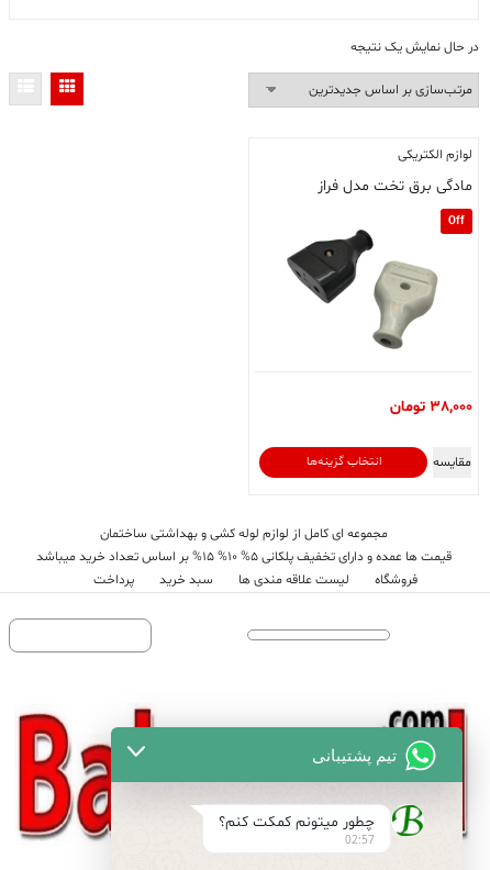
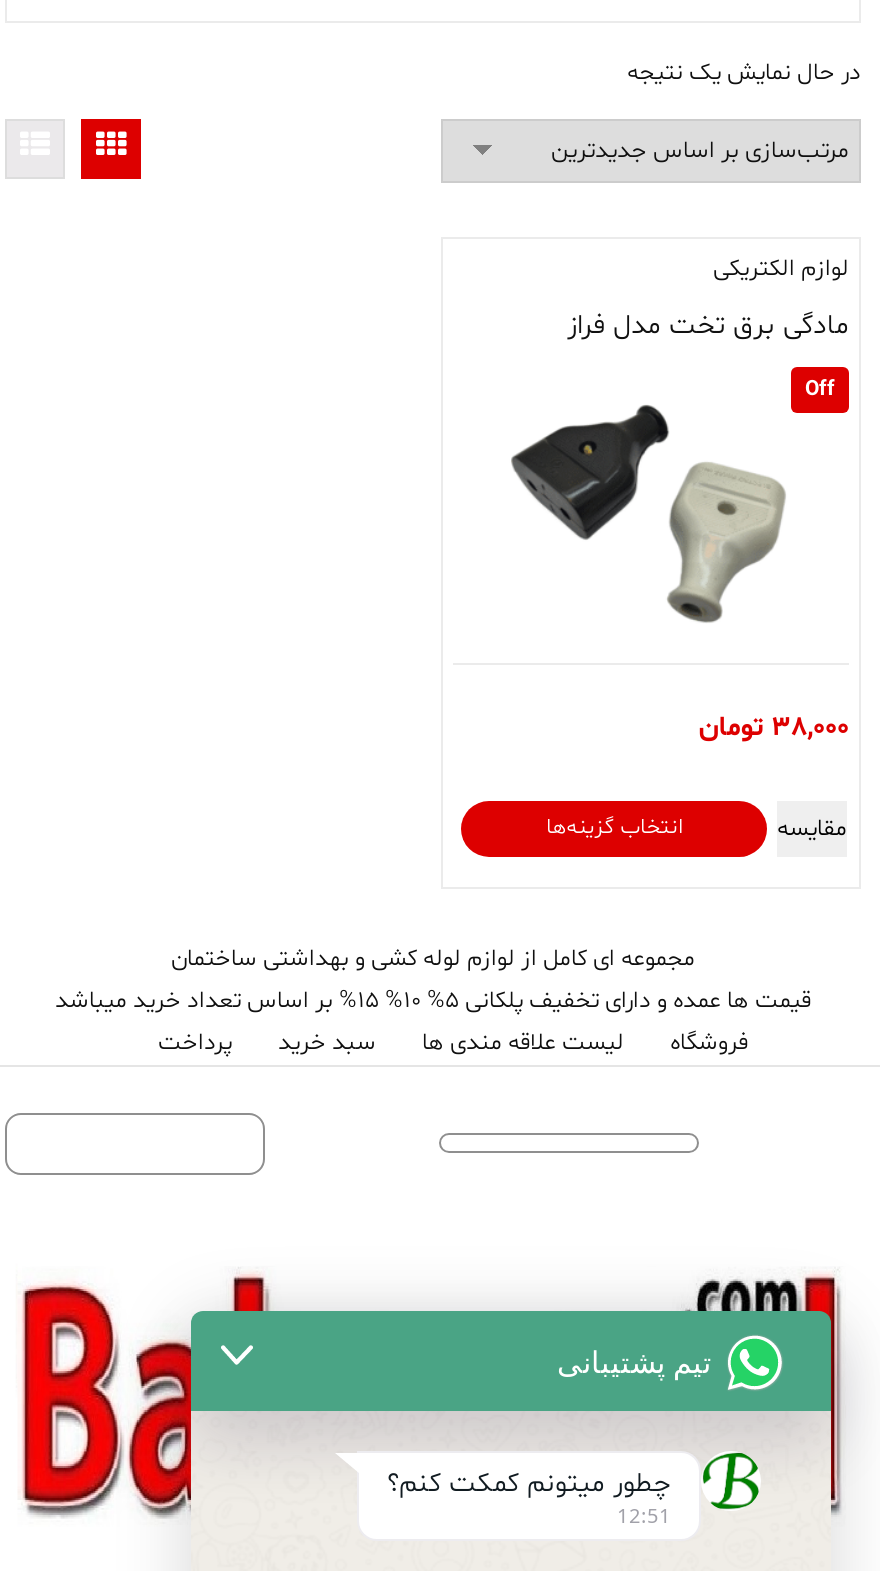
- 02:57
+ 12:51
